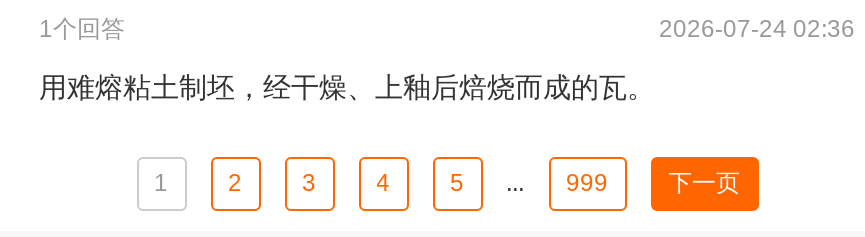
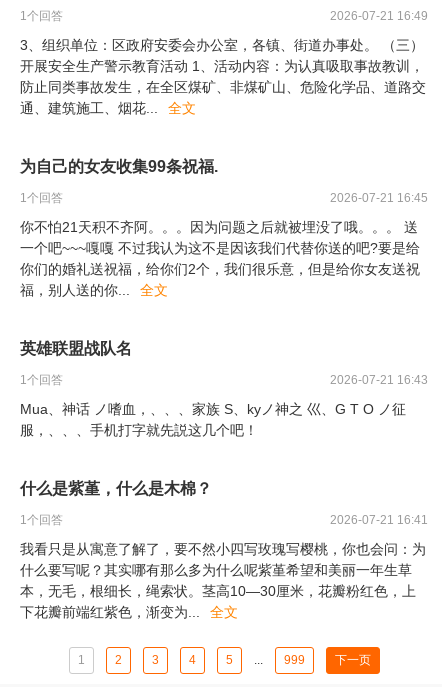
- 2026-07-24 02:36
- 用难熔粘土制坯，经干燥、上釉后焙烧而成的瓦。
+ 2026-07-21 16:49
+ 3、组织单位：区政府安委会办公室，各镇、街道办事处。 （三）
+ 开展安全生产警示教育活动 1、活动内容：为认真吸取事故教训，
+ 防止同类事故发生，在全区煤矿、非煤矿山、危险化学品、道路交
+ 通、建筑施工、烟花...
+ 全文
+ 为自己的女友收集99条祝福.
+ 1个回答
+ 2026-07-21 16:45
+ 你不怕21天积不齐阿。。。因为问题之后就被埋没了哦。。。 送
+ 一个吧~~~嘎嘎 不过我认为这不是因该我们代替你送的吧?要是给
+ 你们的婚礼送祝福，给你们2个，我们很乐意，但是给你女友送祝
+ 福，别人送的你...
+ 全文
+ 英雄联盟战队名
+ 1个回答
+ 2026-07-21 16:43
+ Mua、神话 ノ嗜血，、、、家族 S、kyノ神之 巛、G T O ノ征
+ 服，、、、手机打字就先説这几个吧！
+ 什么是紫堇，什么是木棉？
+ 1个回答
+ 2026-07-21 16:41
+ 我看只是从寓意了解了，要不然小四写玫瑰写樱桃，你也会问：为
+ 什么要写呢？其实哪有那么多为什么呢紫堇希望和美丽一年生草
+ 本，无毛，根细长，绳索状。茎高10—30厘米，花瓣粉红色，上
+ 下花瓣前端红紫色，渐变为...
+ 全文
